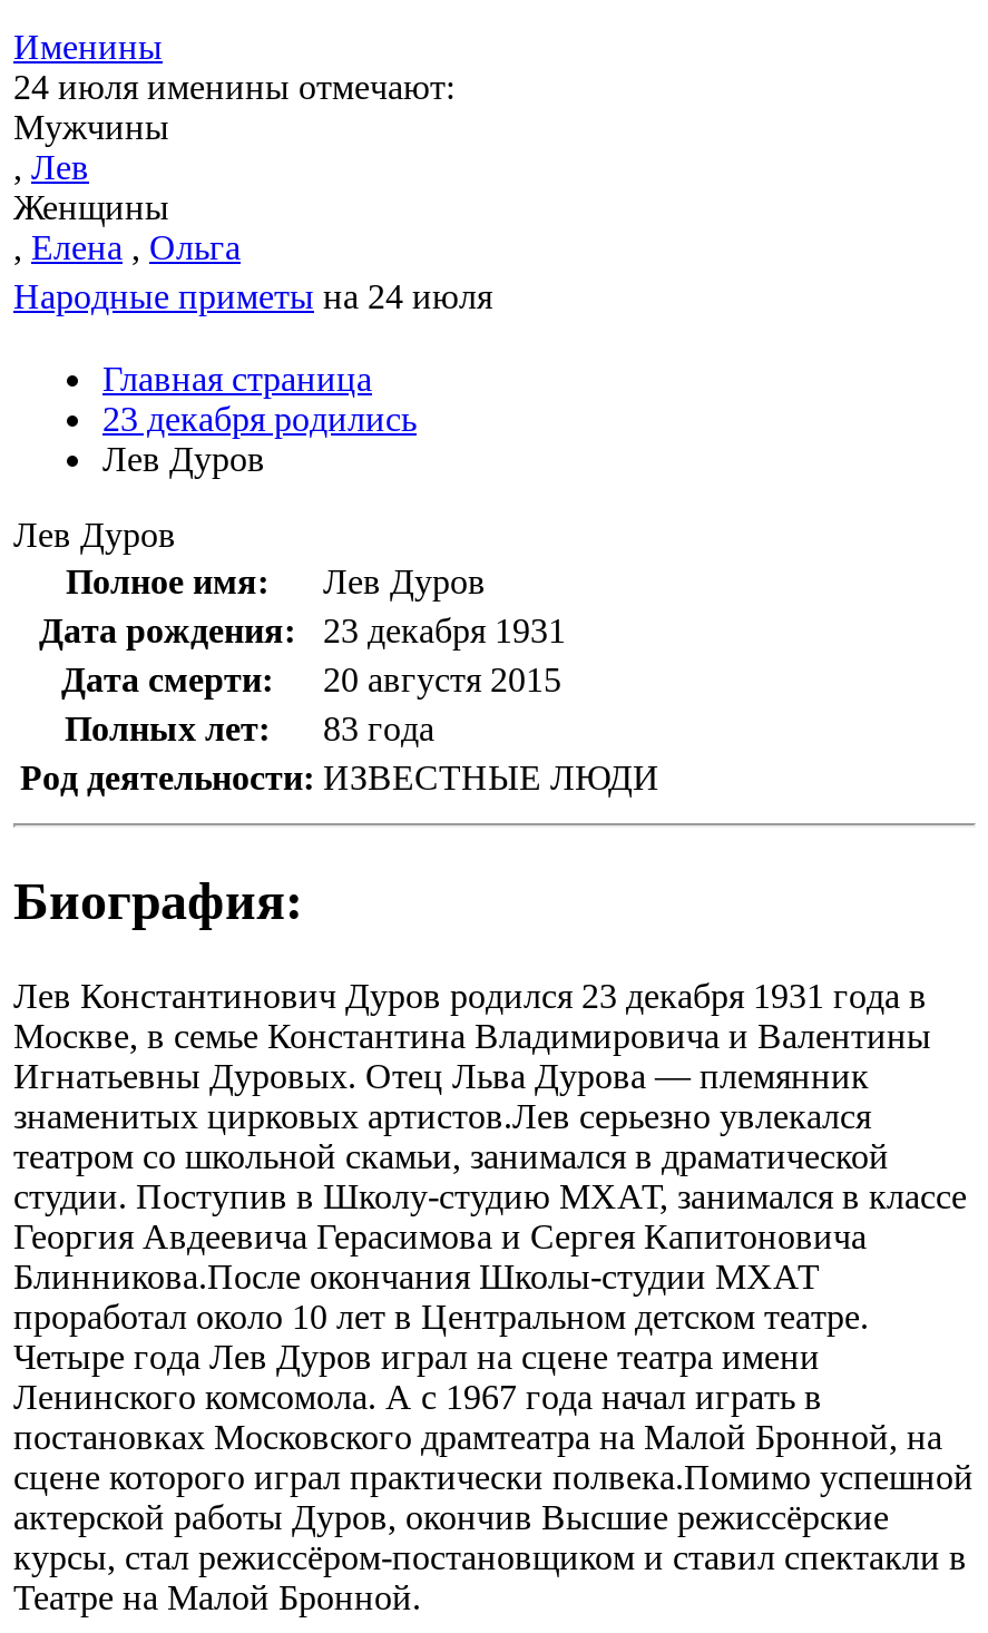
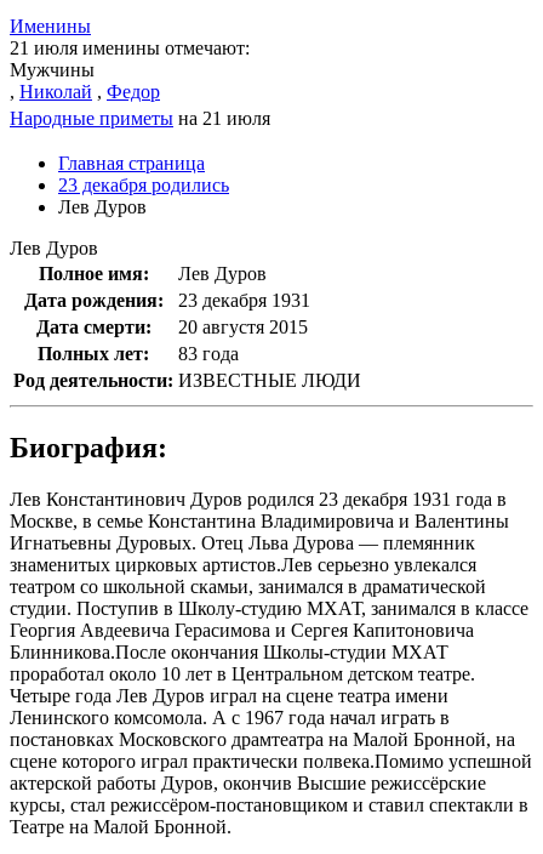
- 24 июля именины отмечают:
+ 21 июля именины отмечают:

- , Лев
- Женщины
- , Елена , Ольга
- Народные приметы на 24 июля
+ , Николай , Федор
+ Народные приметы на 21 июля
